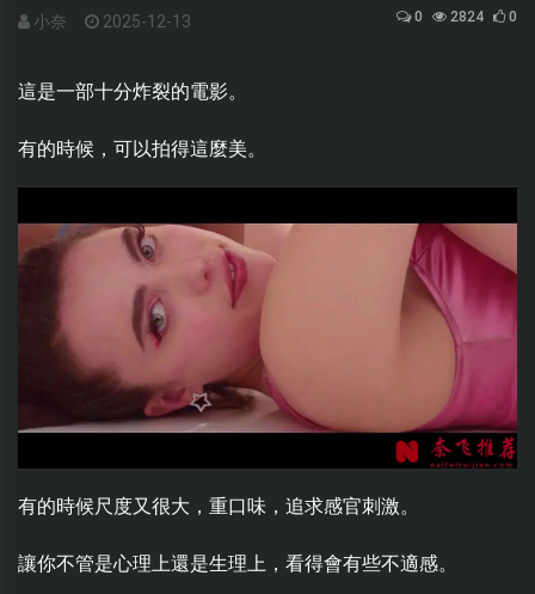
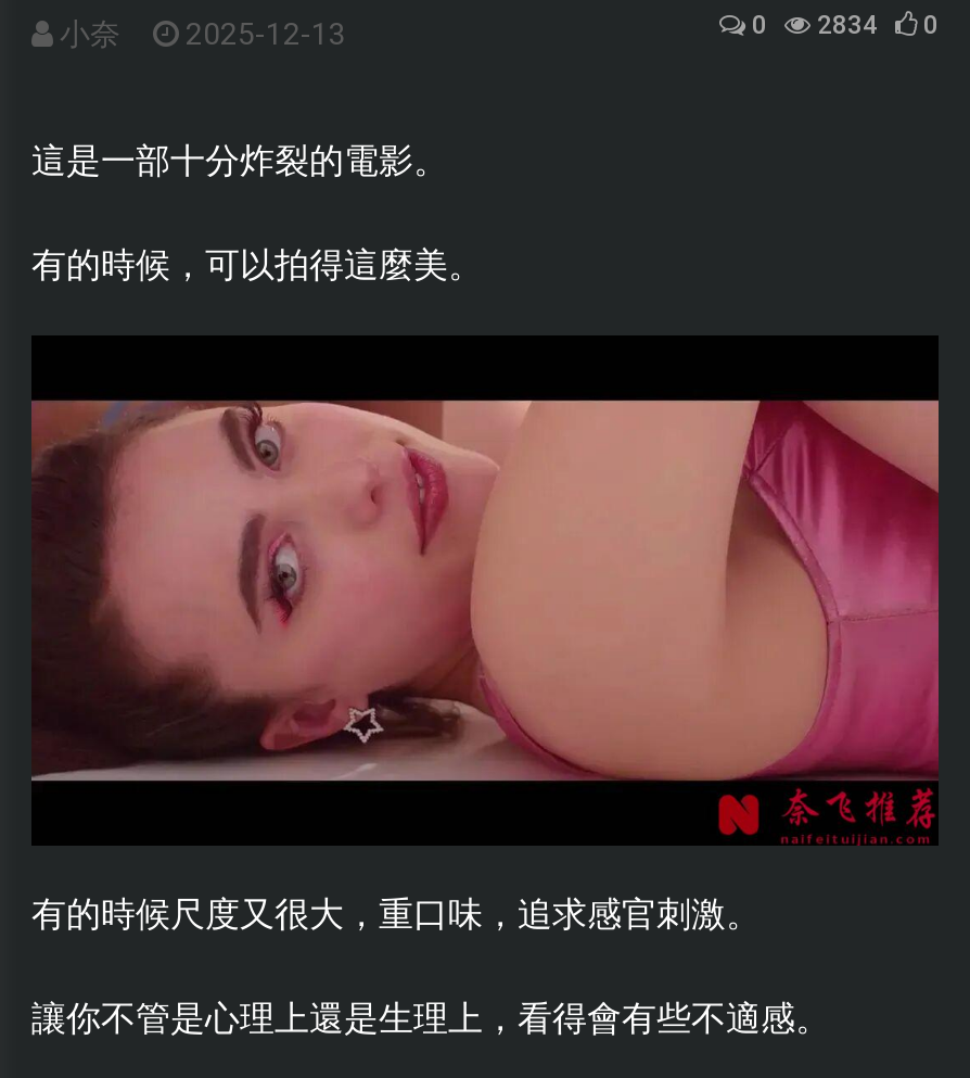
- 0 2824 0
+ 0 2834 0
